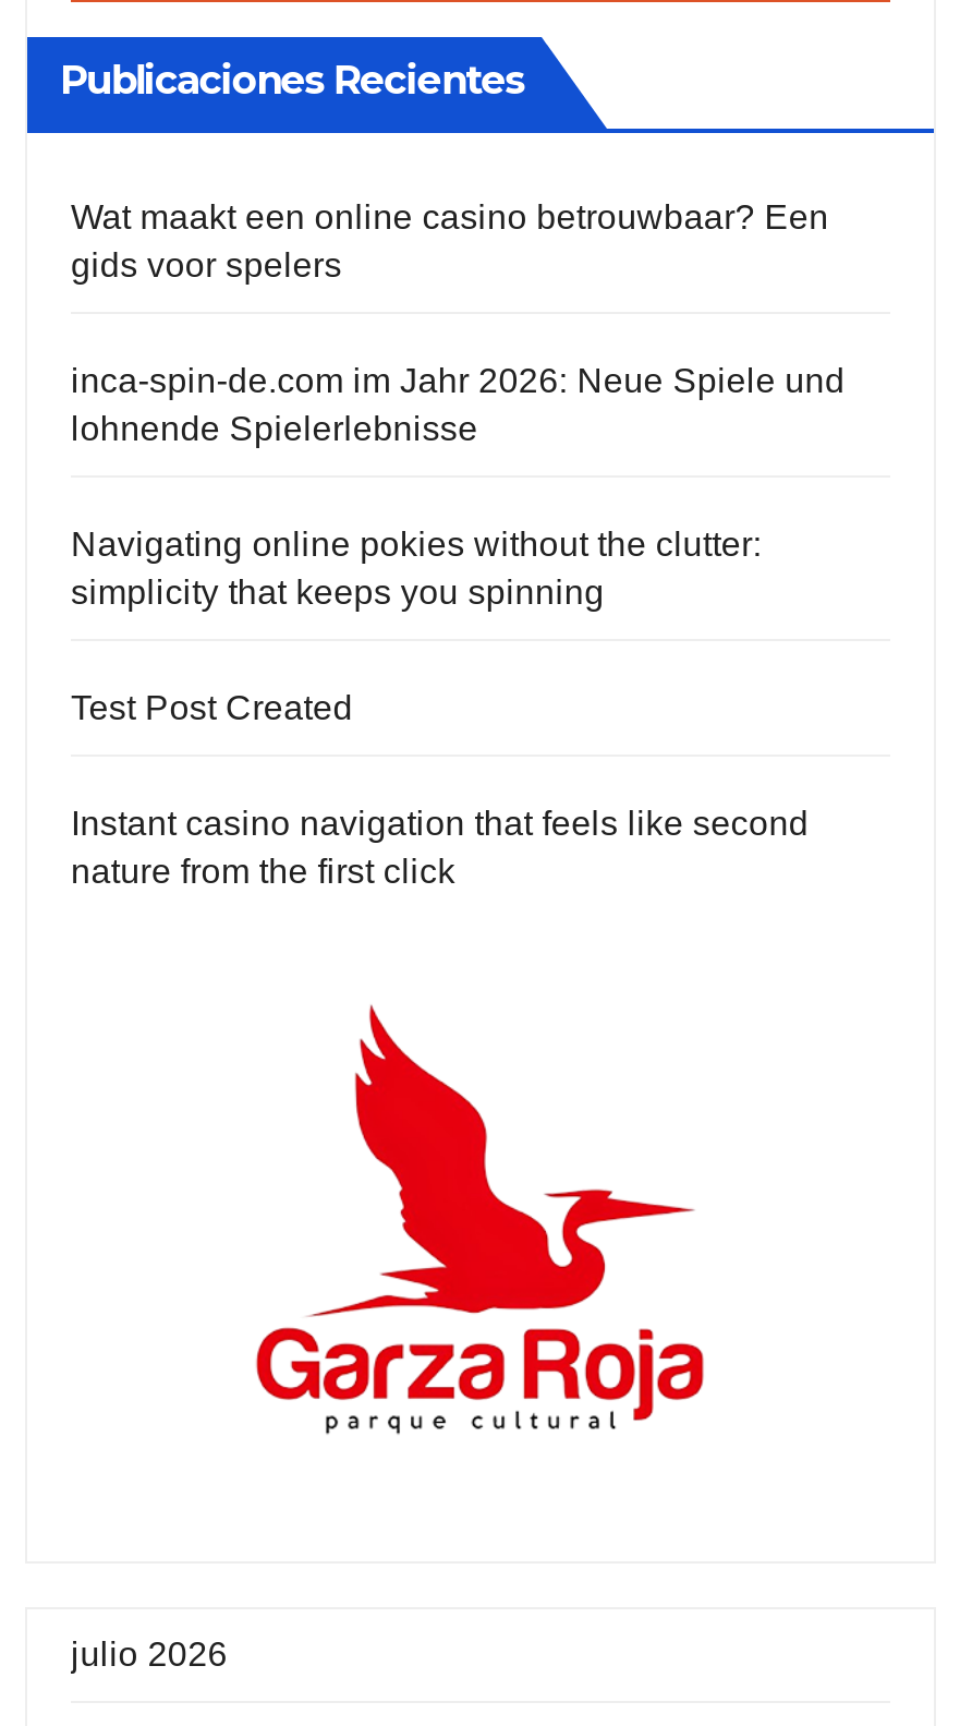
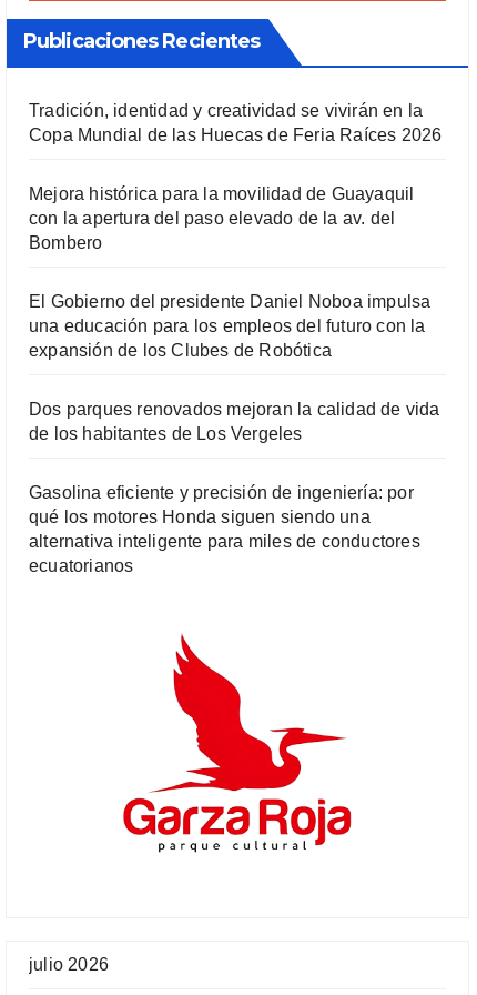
- Wat maakt een online casino betrouwbaar? Een
- gids voor spelers
+ Tradición, identidad y creatividad se vivirán en la
+ Copa Mundial de las Huecas de Feria Raíces 2026

- inca-spin-de.com im Jahr 2026: Neue Spiele und
- lohnende Spielerlebnisse
+ Mejora histórica para la movilidad de Guayaquil
+ con la apertura del paso elevado de la av. del
+ Bombero

- Navigating online pokies without the clutter:
- simplicity that keeps you spinning
+ El Gobierno del presidente Daniel Noboa impulsa
+ una educación para los empleos del futuro con la
+ expansión de los Clubes de Robótica

- Test Post Created
+ Dos parques renovados mejoran la calidad de vida
+ de los habitantes de Los Vergeles

- Instant casino navigation that feels like second
- nature from the first click
+ Gasolina eficiente y precisión de ingeniería: por
+ qué los motores Honda siguen siendo una
+ alternativa inteligente para miles de conductores
+ ecuatorianos
